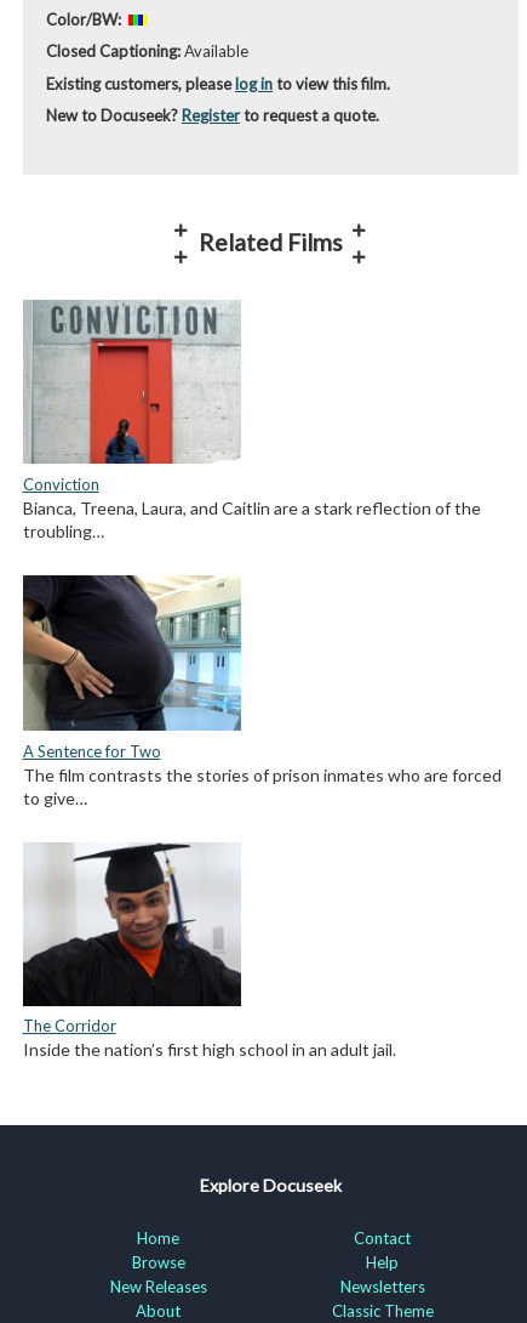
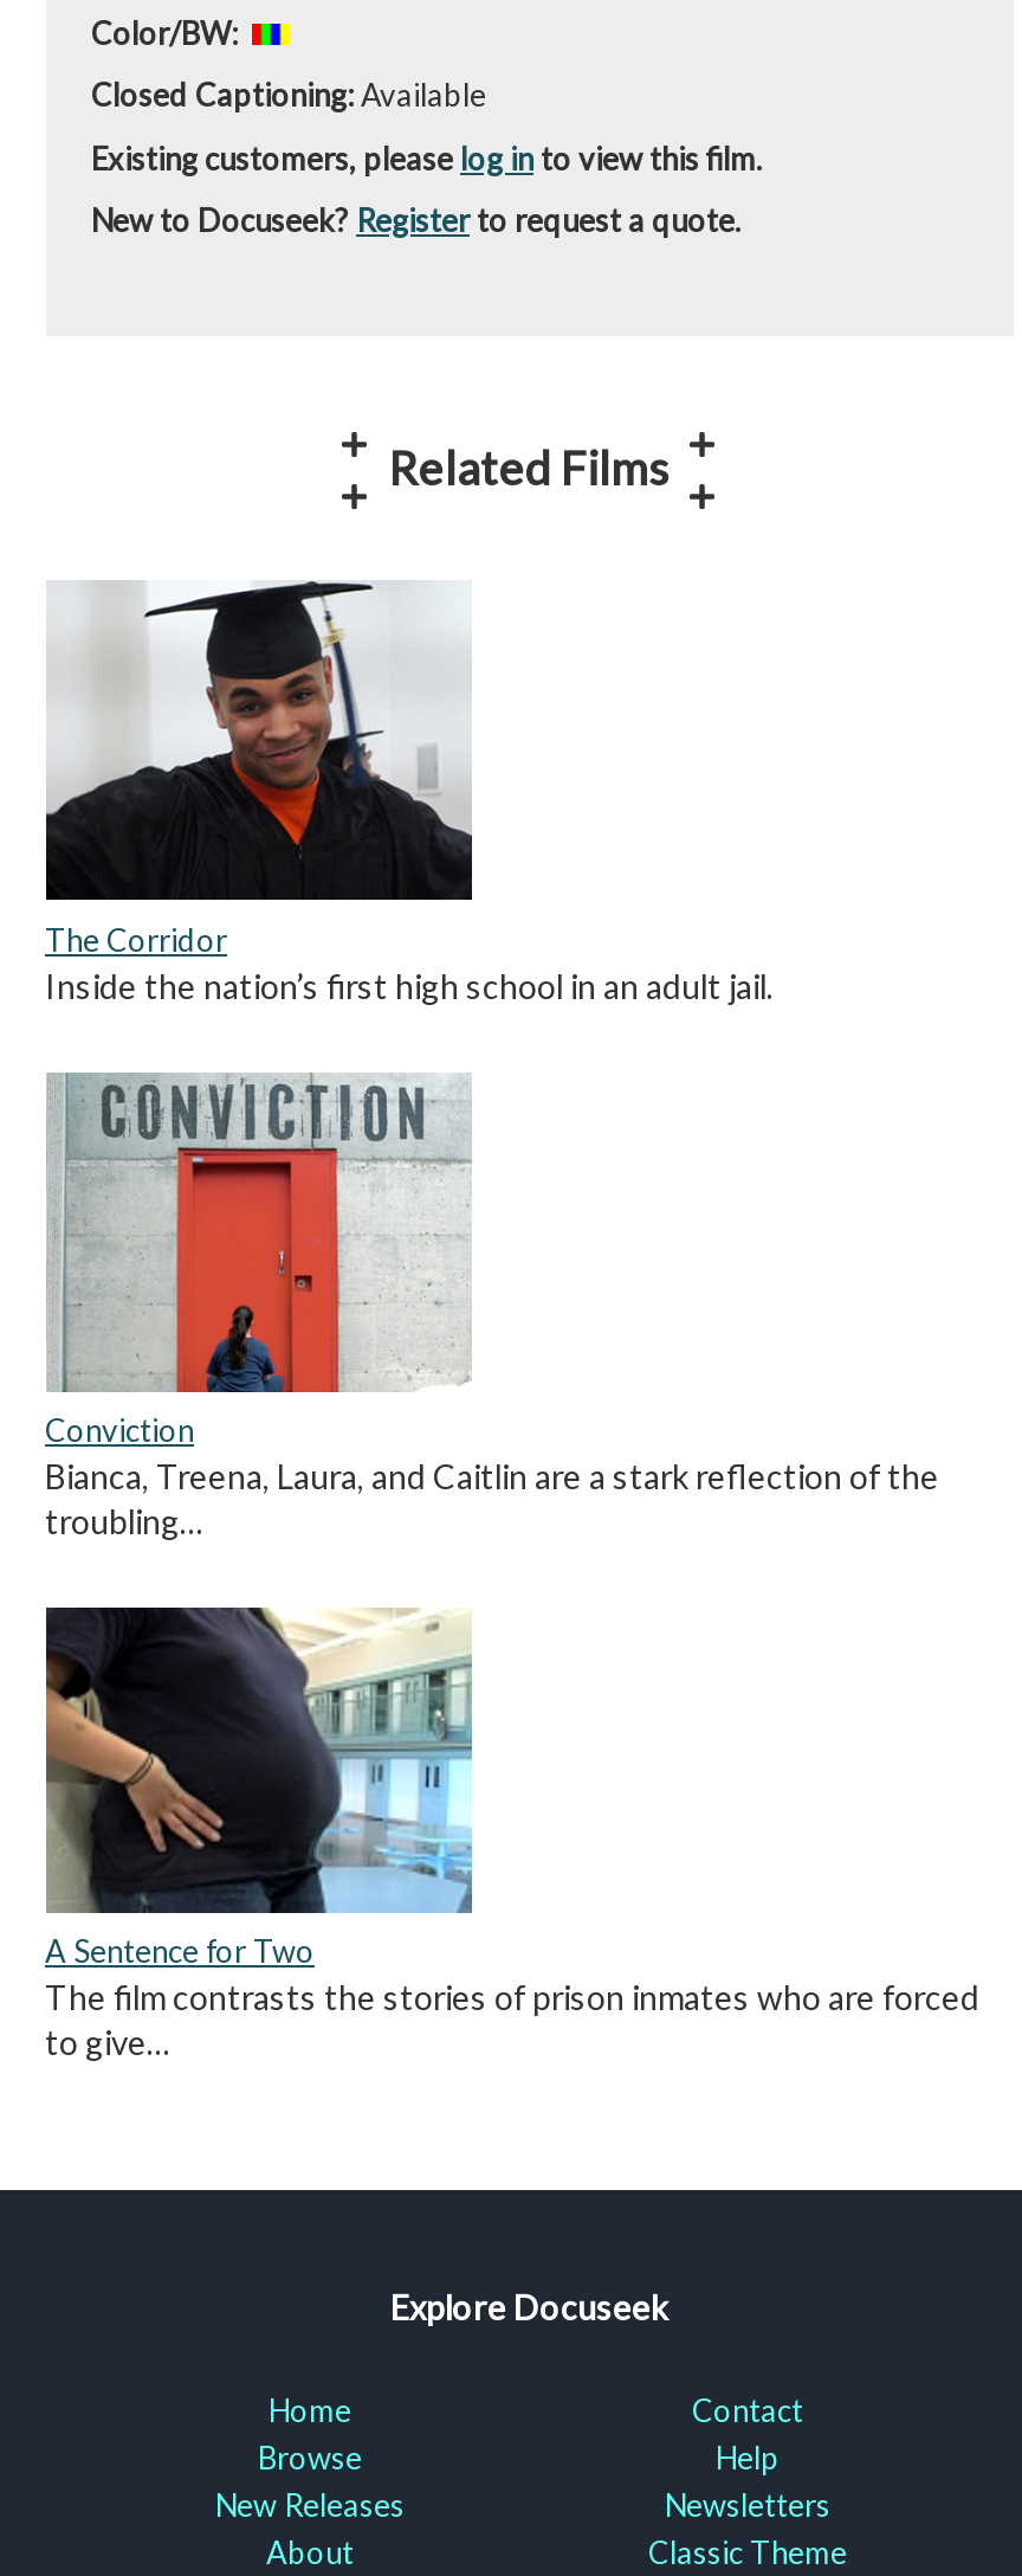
moved down: [image] | Conviction | Bianca, Treena, Laura, and Caitlin are a stark reflection of the | troubling… | A Sentence for Two | The film contrasts the stories of prison inmates who are forced | to give…

moved up: [image] | The Corridor | Inside the nation’s first high school in an adult jail.
